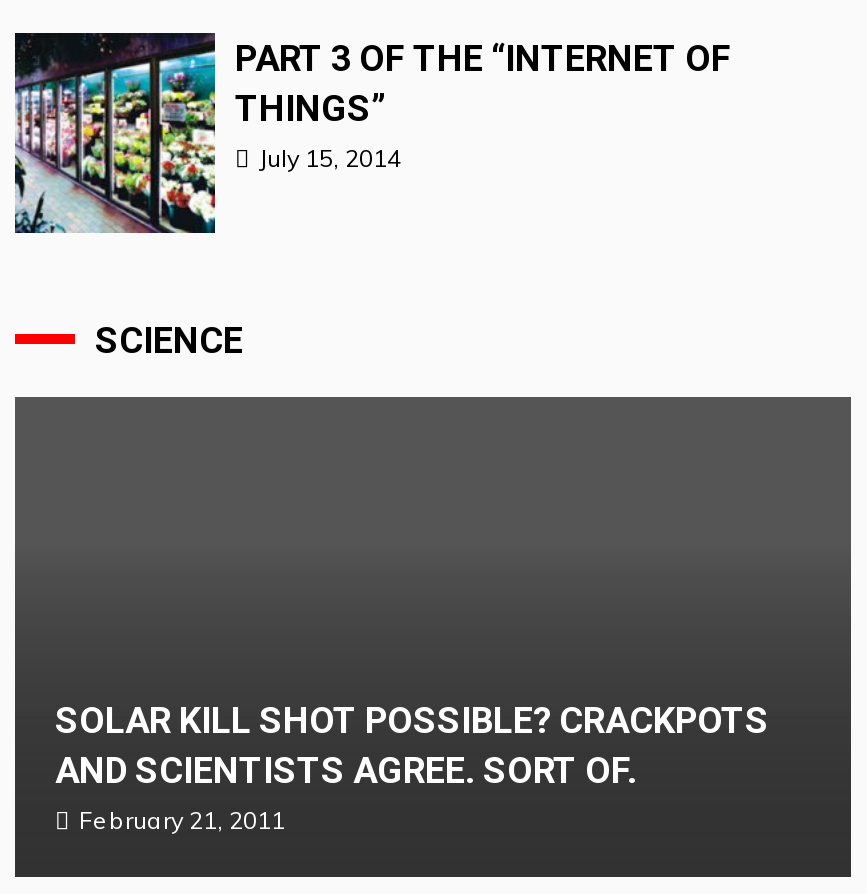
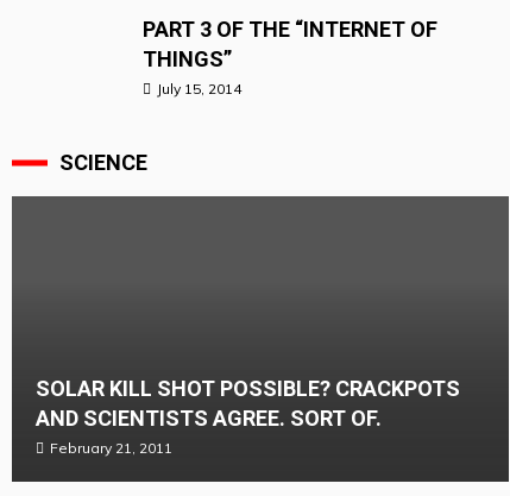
- [image]
